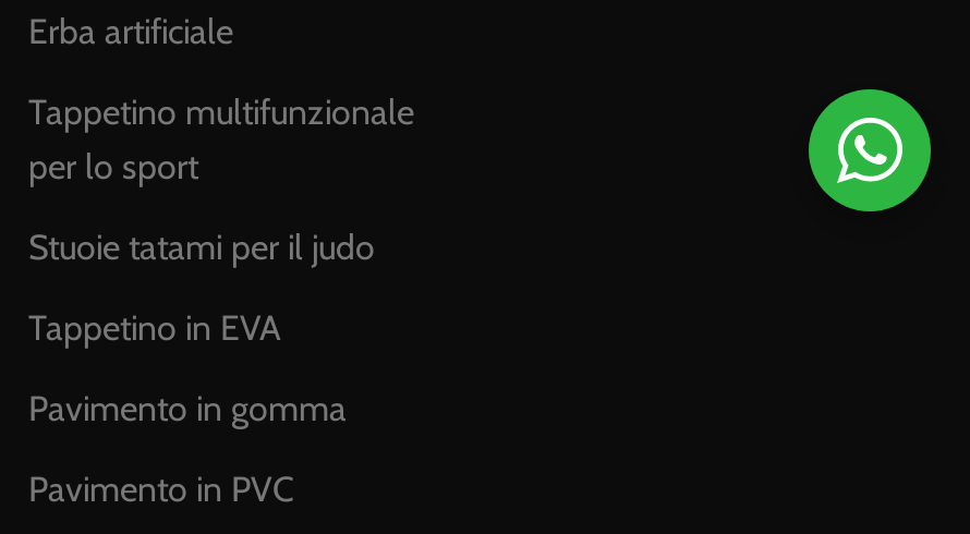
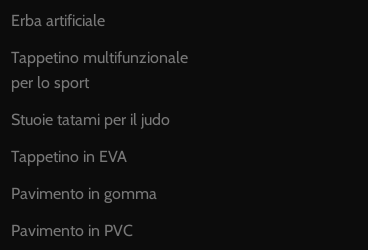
- [image]
